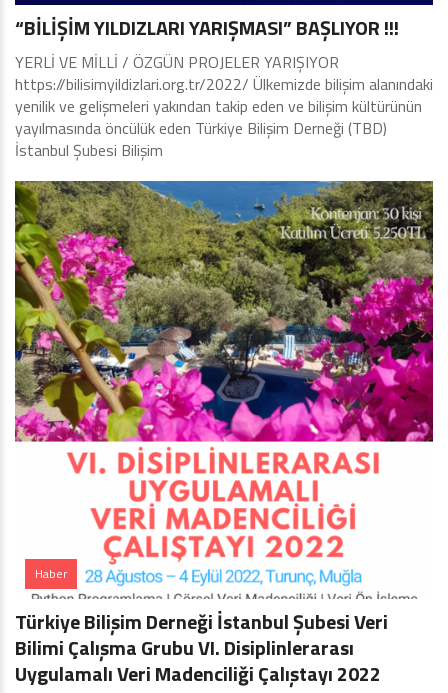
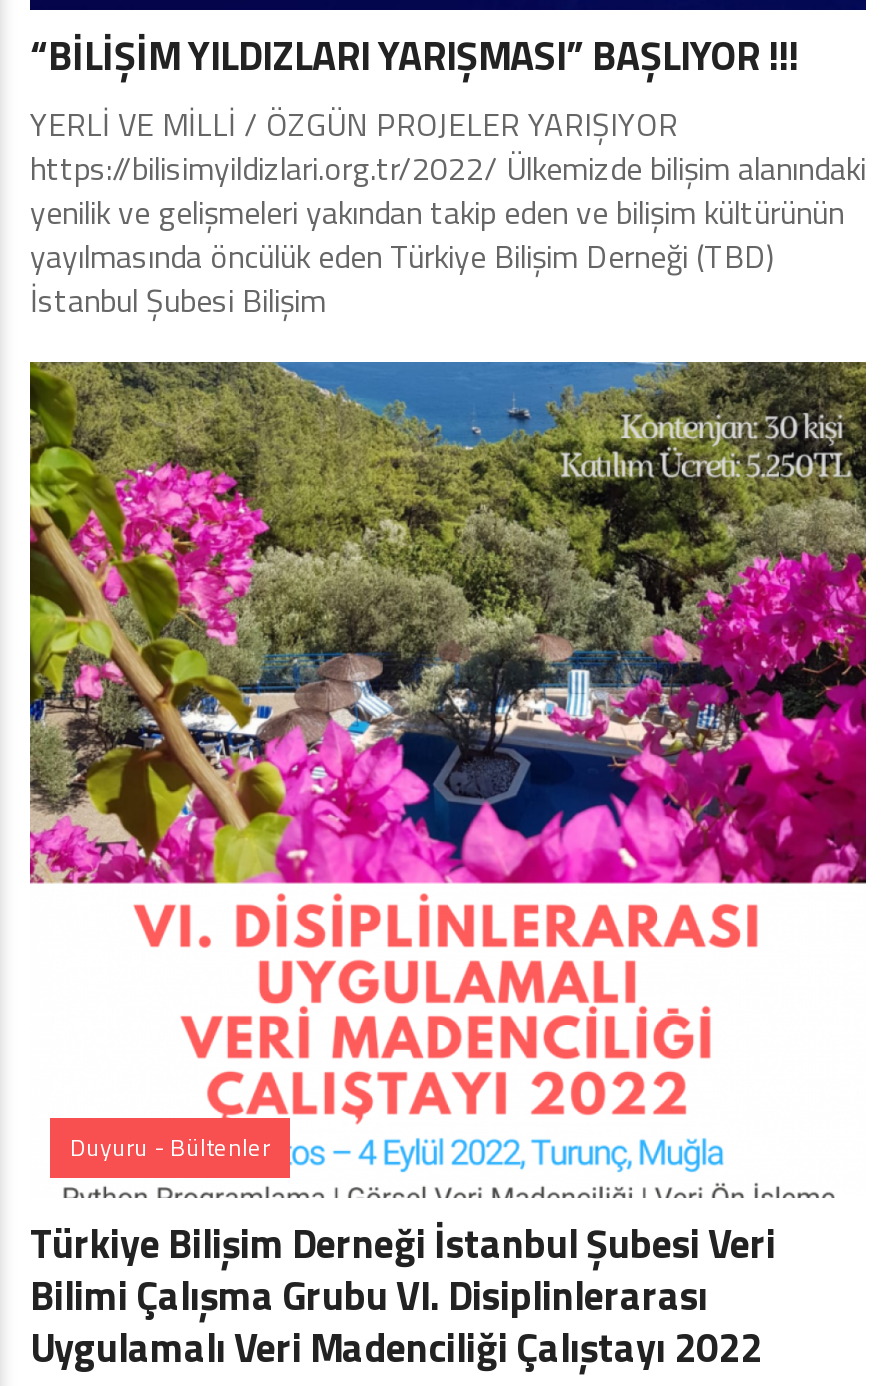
- Haber
+ Duyuru - Bültenler
